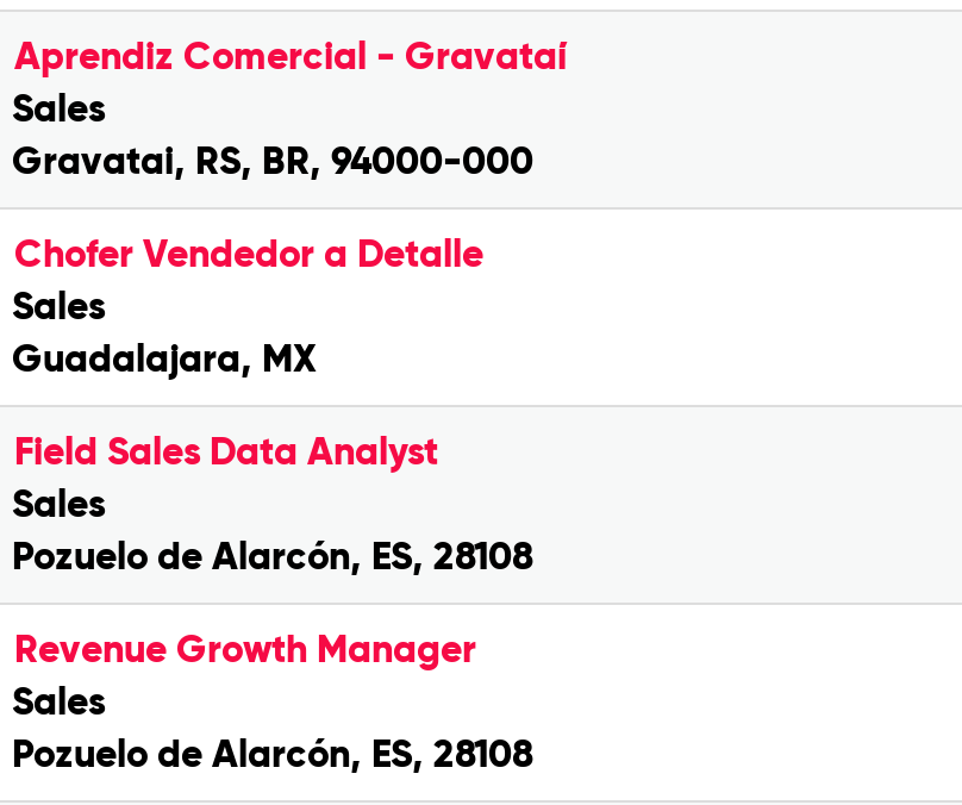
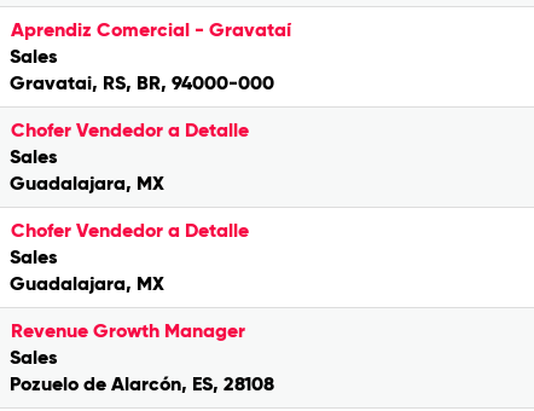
- Field Sales Data Analyst
+ Chofer Vendedor a Detalle

- Pozuelo de Alarcón, ES, 28108
+ Guadalajara, MX
